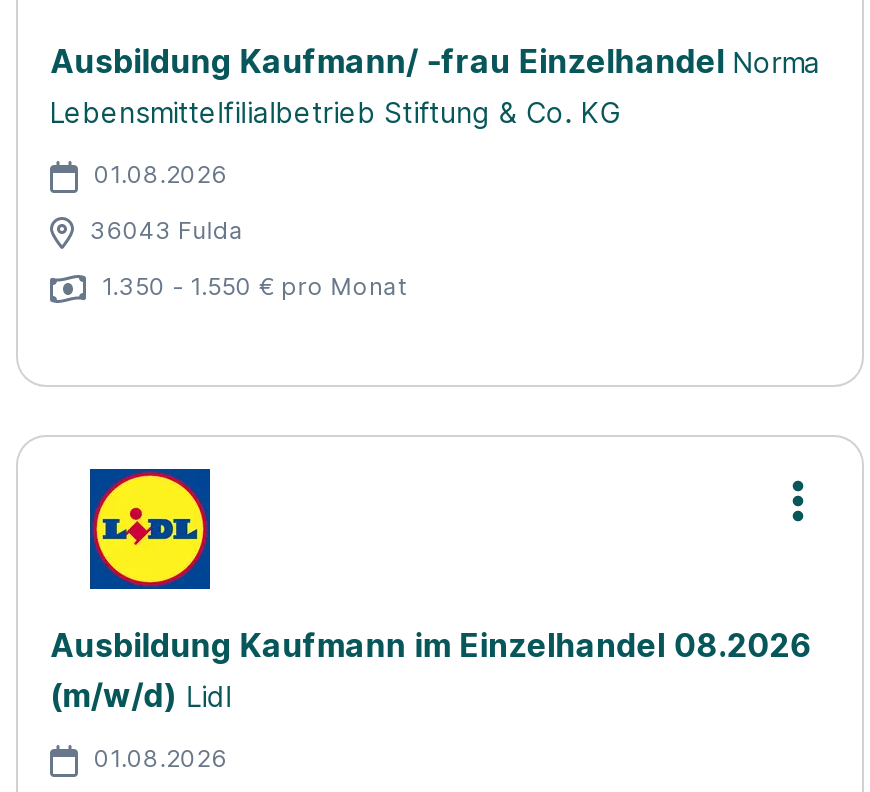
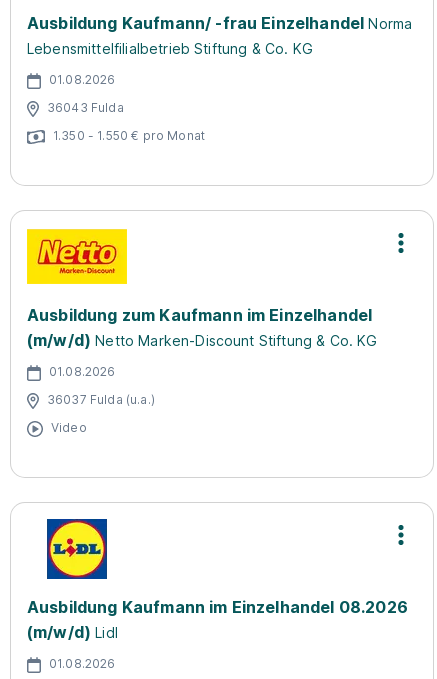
+ [image]
+ Ausbildung zum Kaufmann im Einzelhandel
+ (m/w/d) Netto Marken-Discount Stiftung & Co. KG
+ 01.08.2026
+ 36037 Fulda (u.a.)
+ Video
